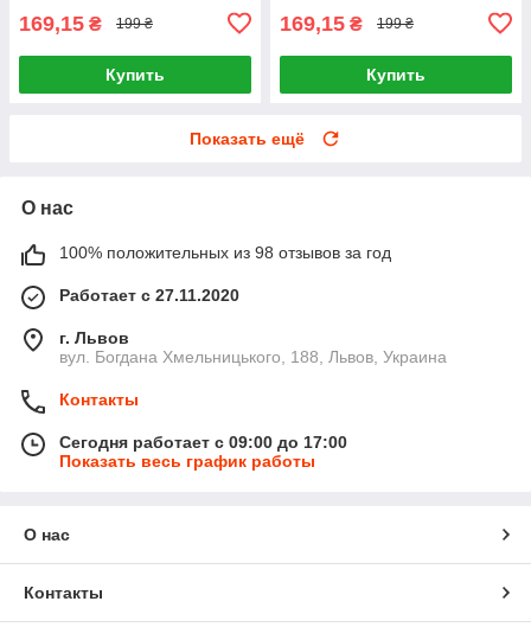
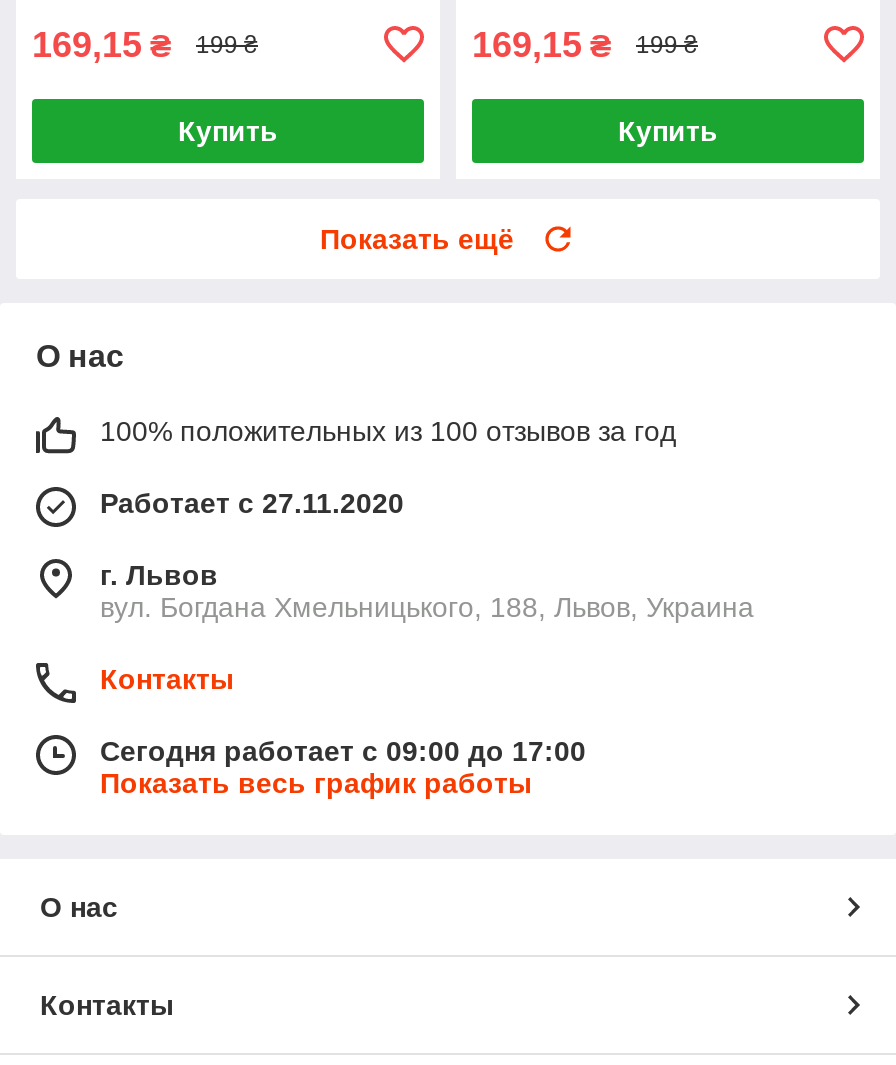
- 100% положительных из 98 отзывов за год
+ 100% положительных из 100 отзывов за год
